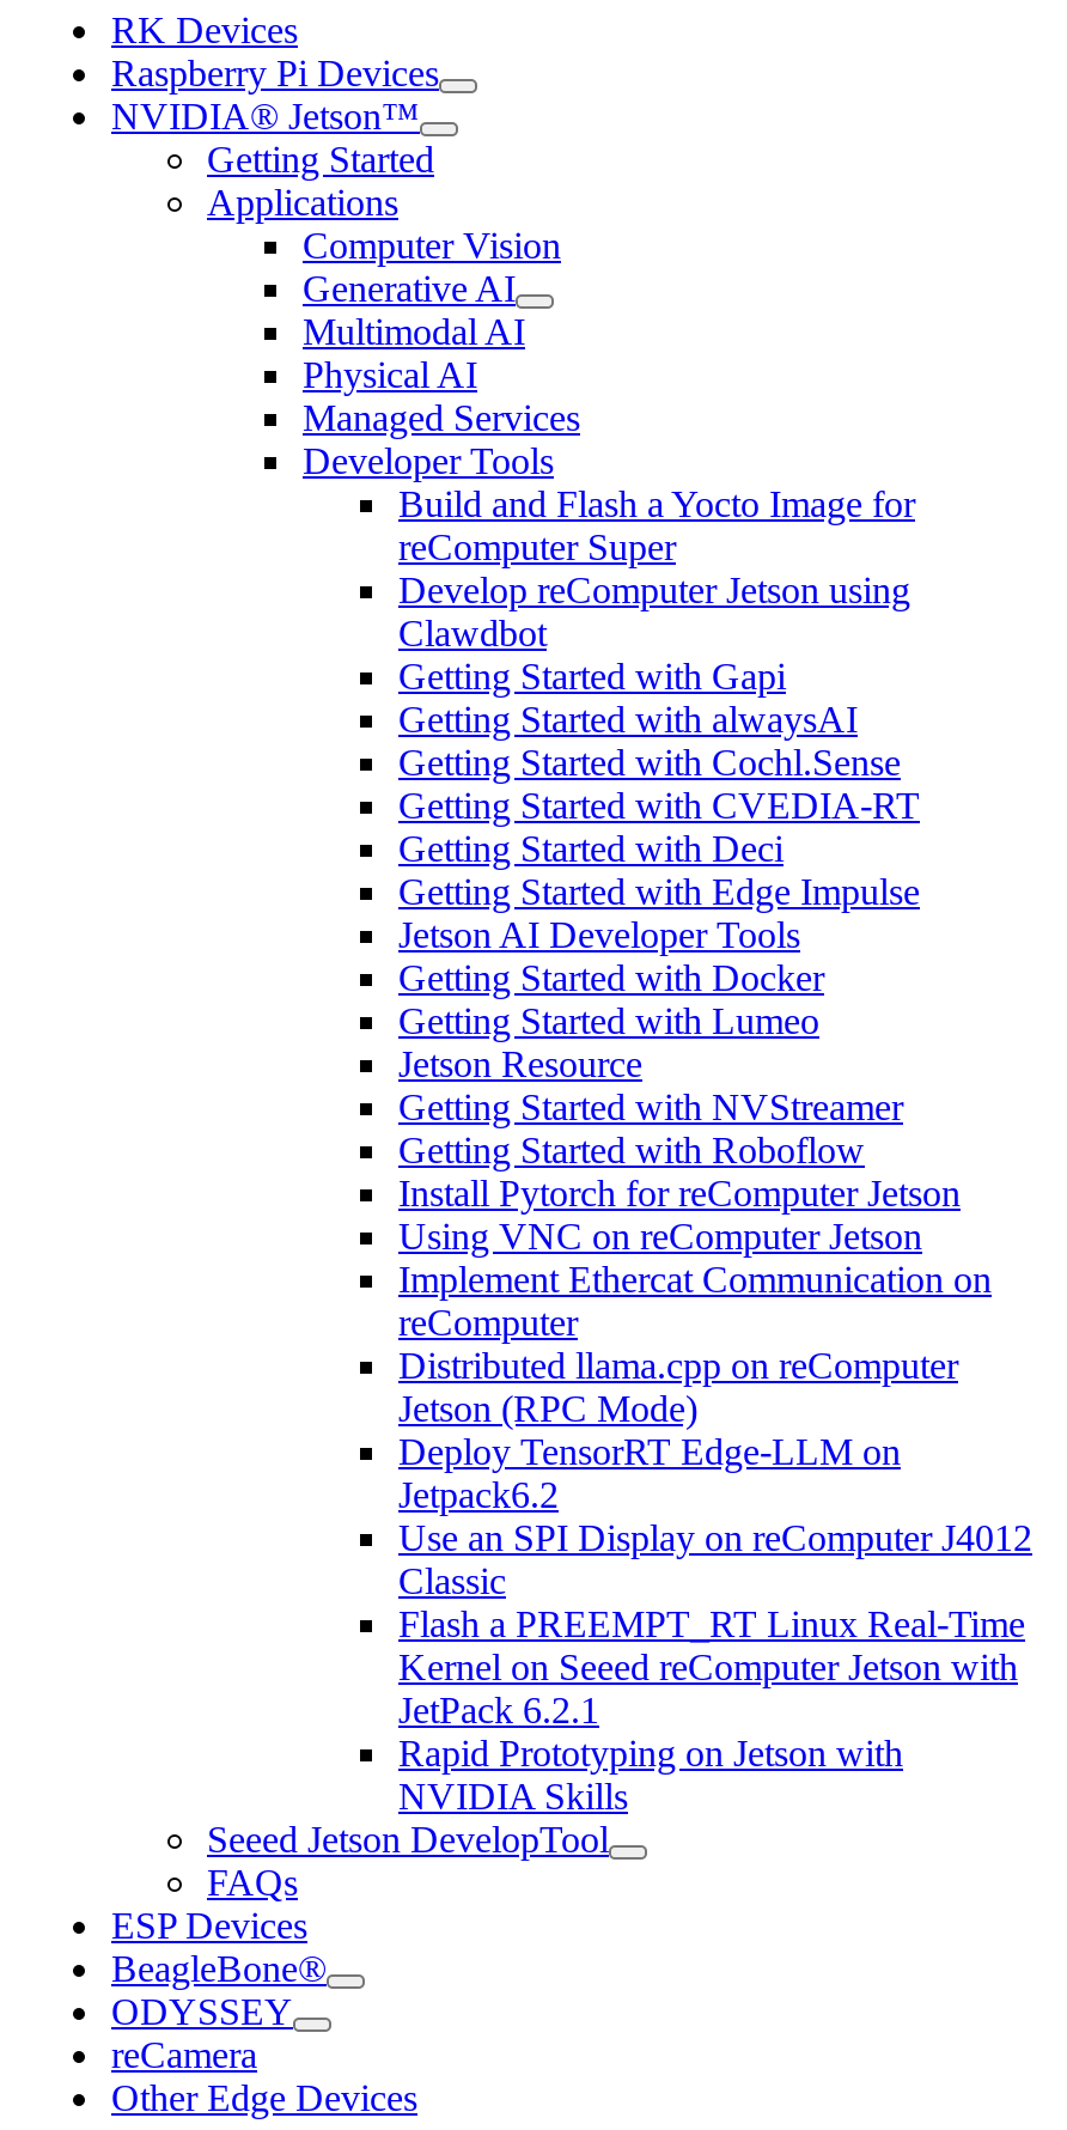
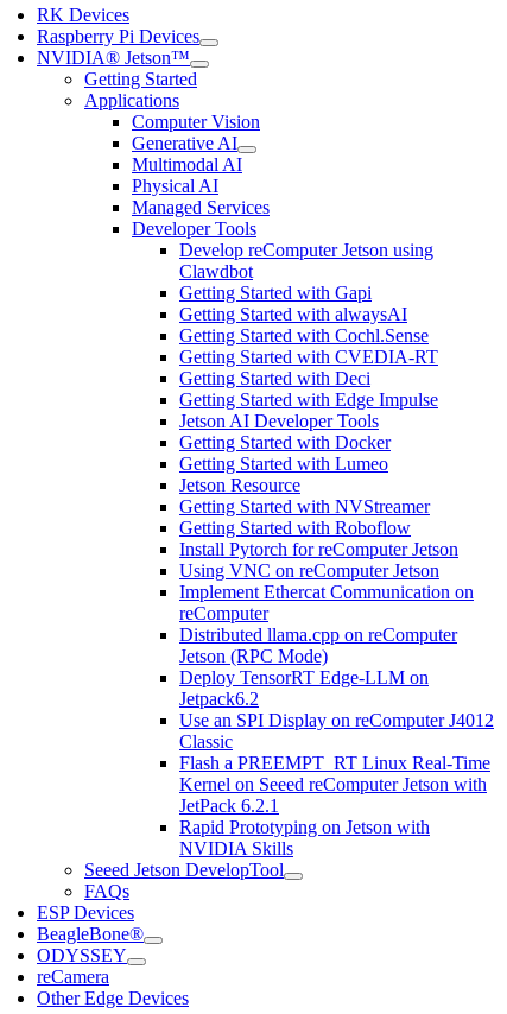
- Build and Flash a Yocto Image for
- reComputer Super
